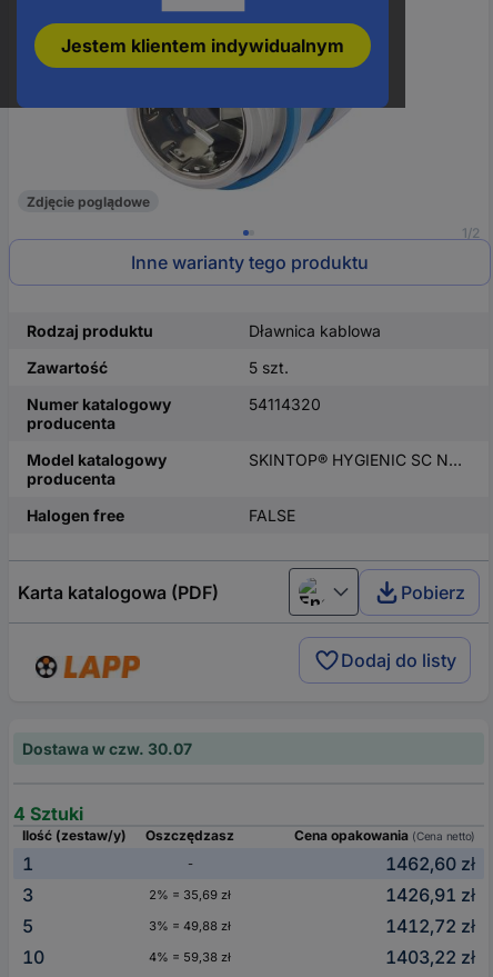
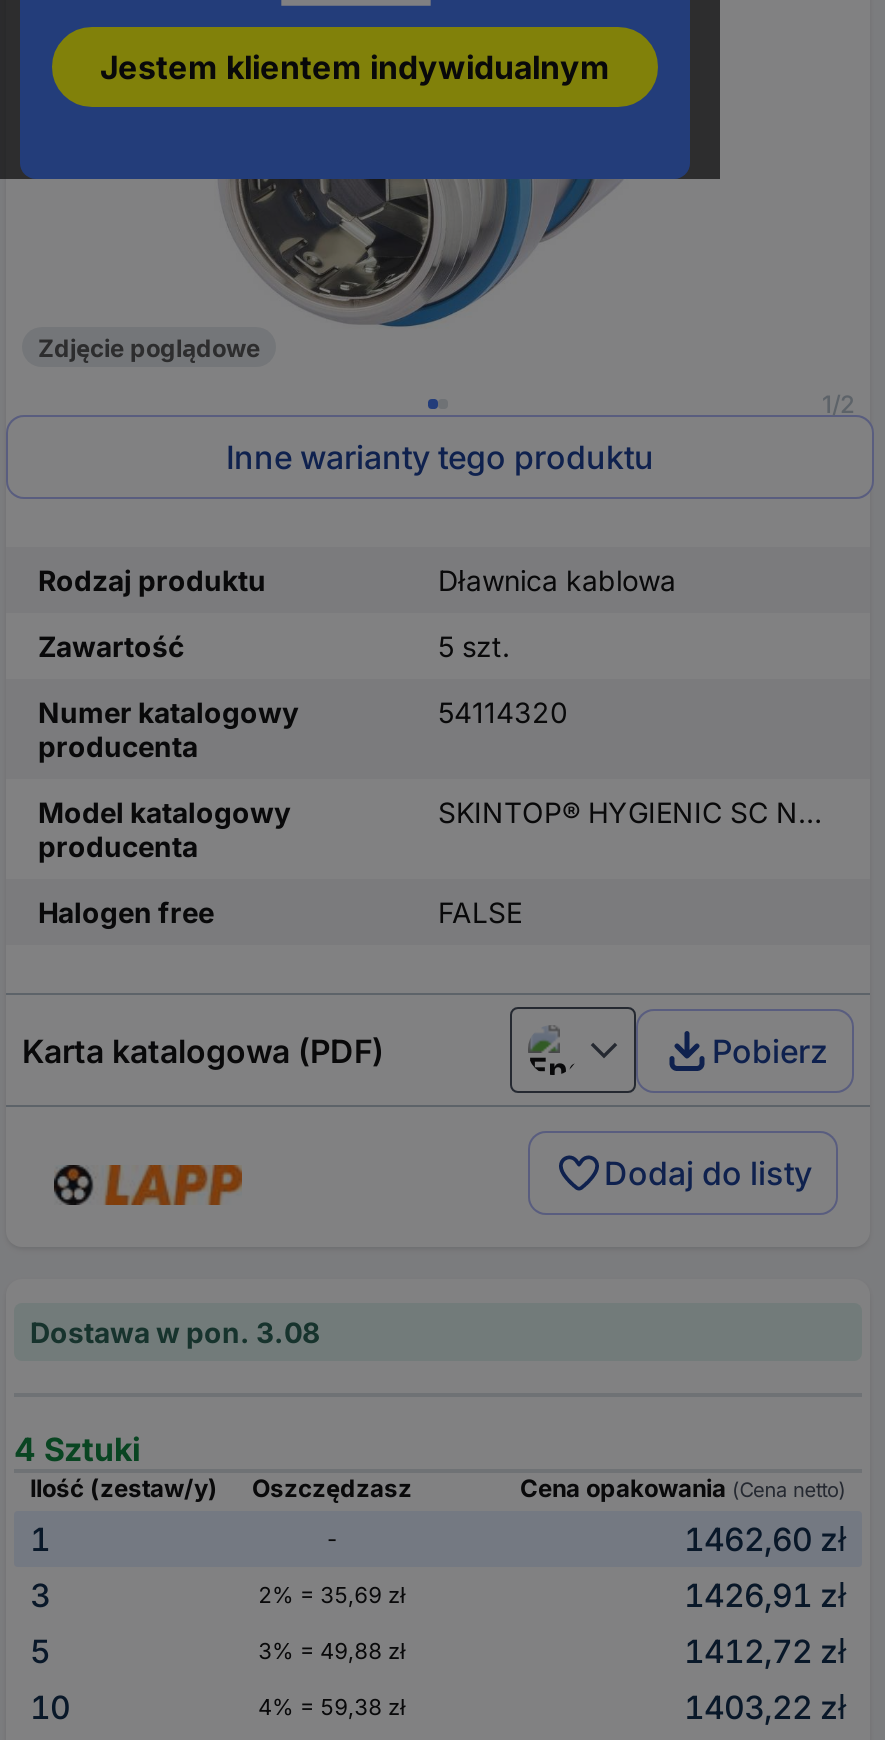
- Dostawa w czw. 30.07
+ Dostawa w pon. 3.08
